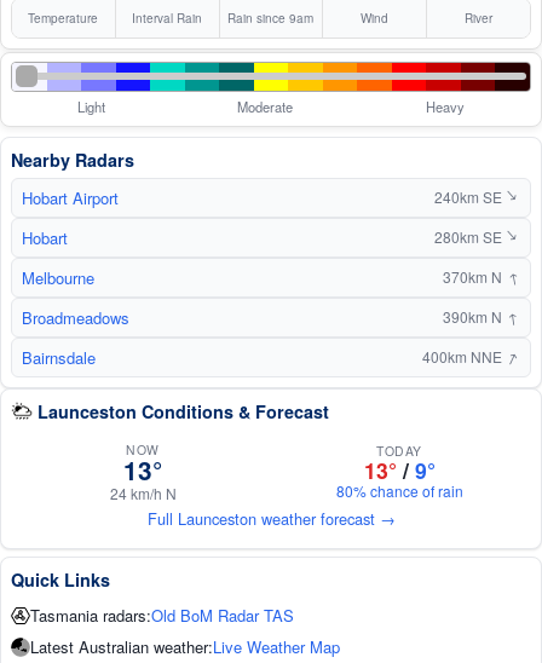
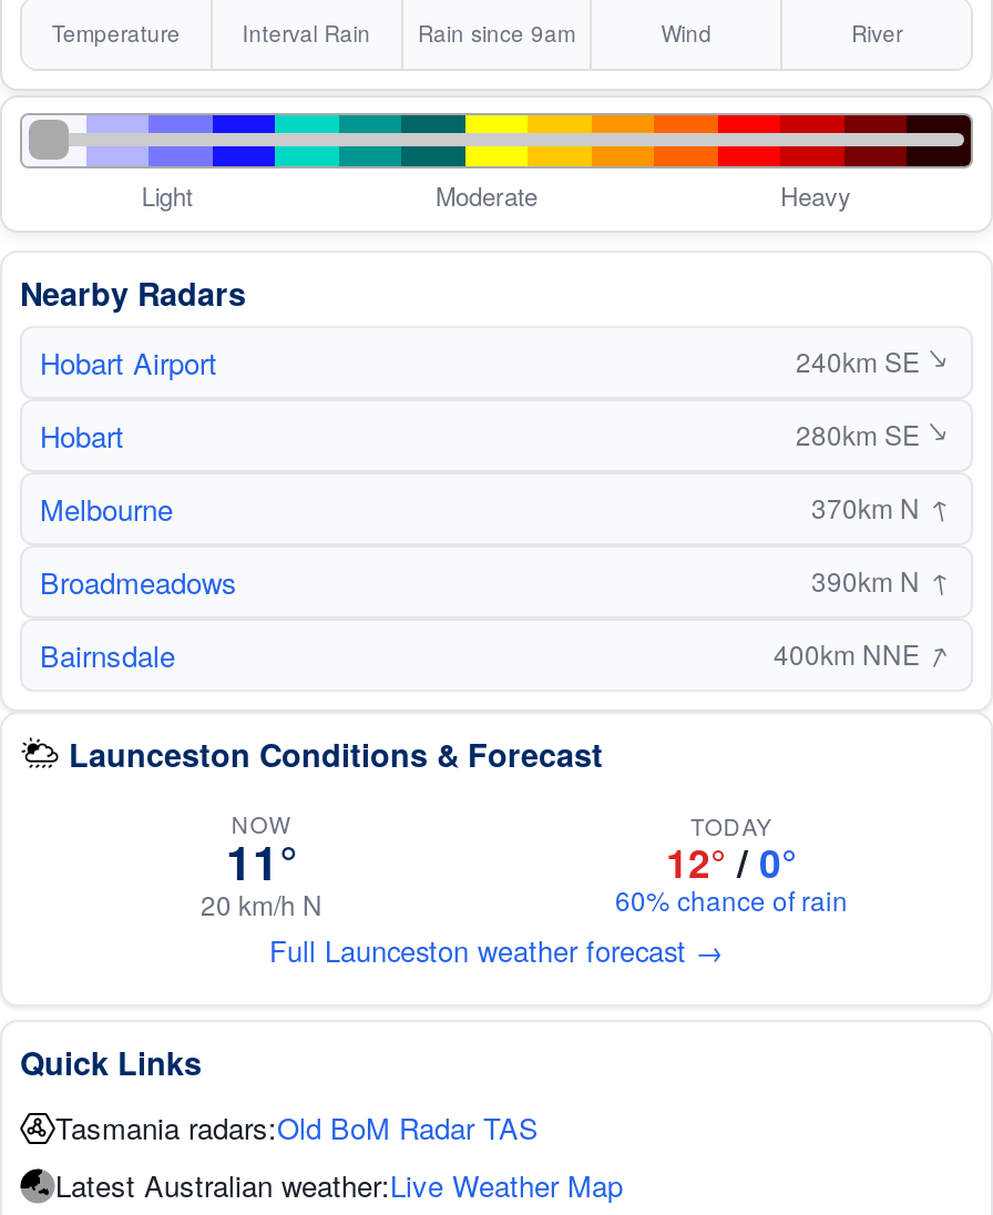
- 13°
+ 11°

- 13°/9°
+ 12°/0°

- 24 km/h N
+ 20 km/h N

- 80% chance of rain
+ 60% chance of rain
